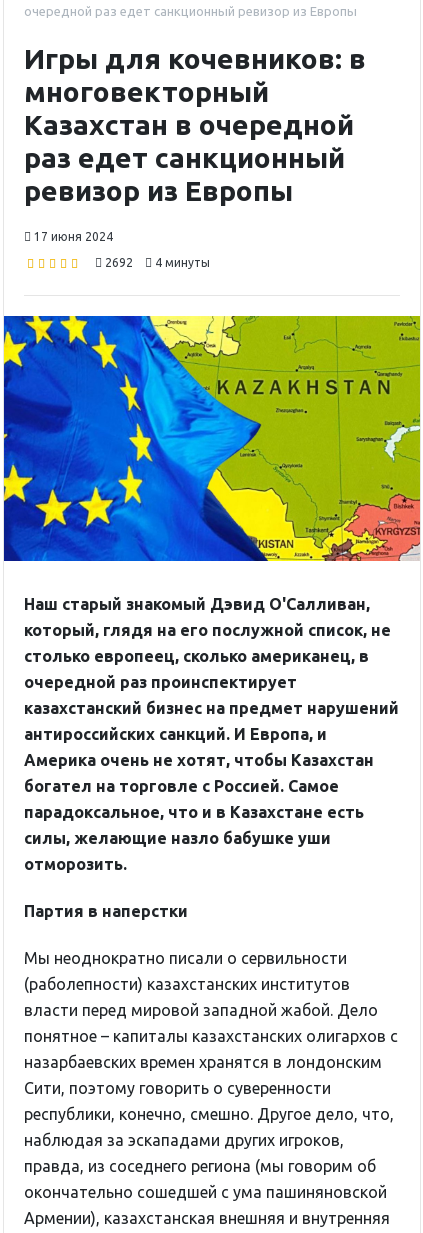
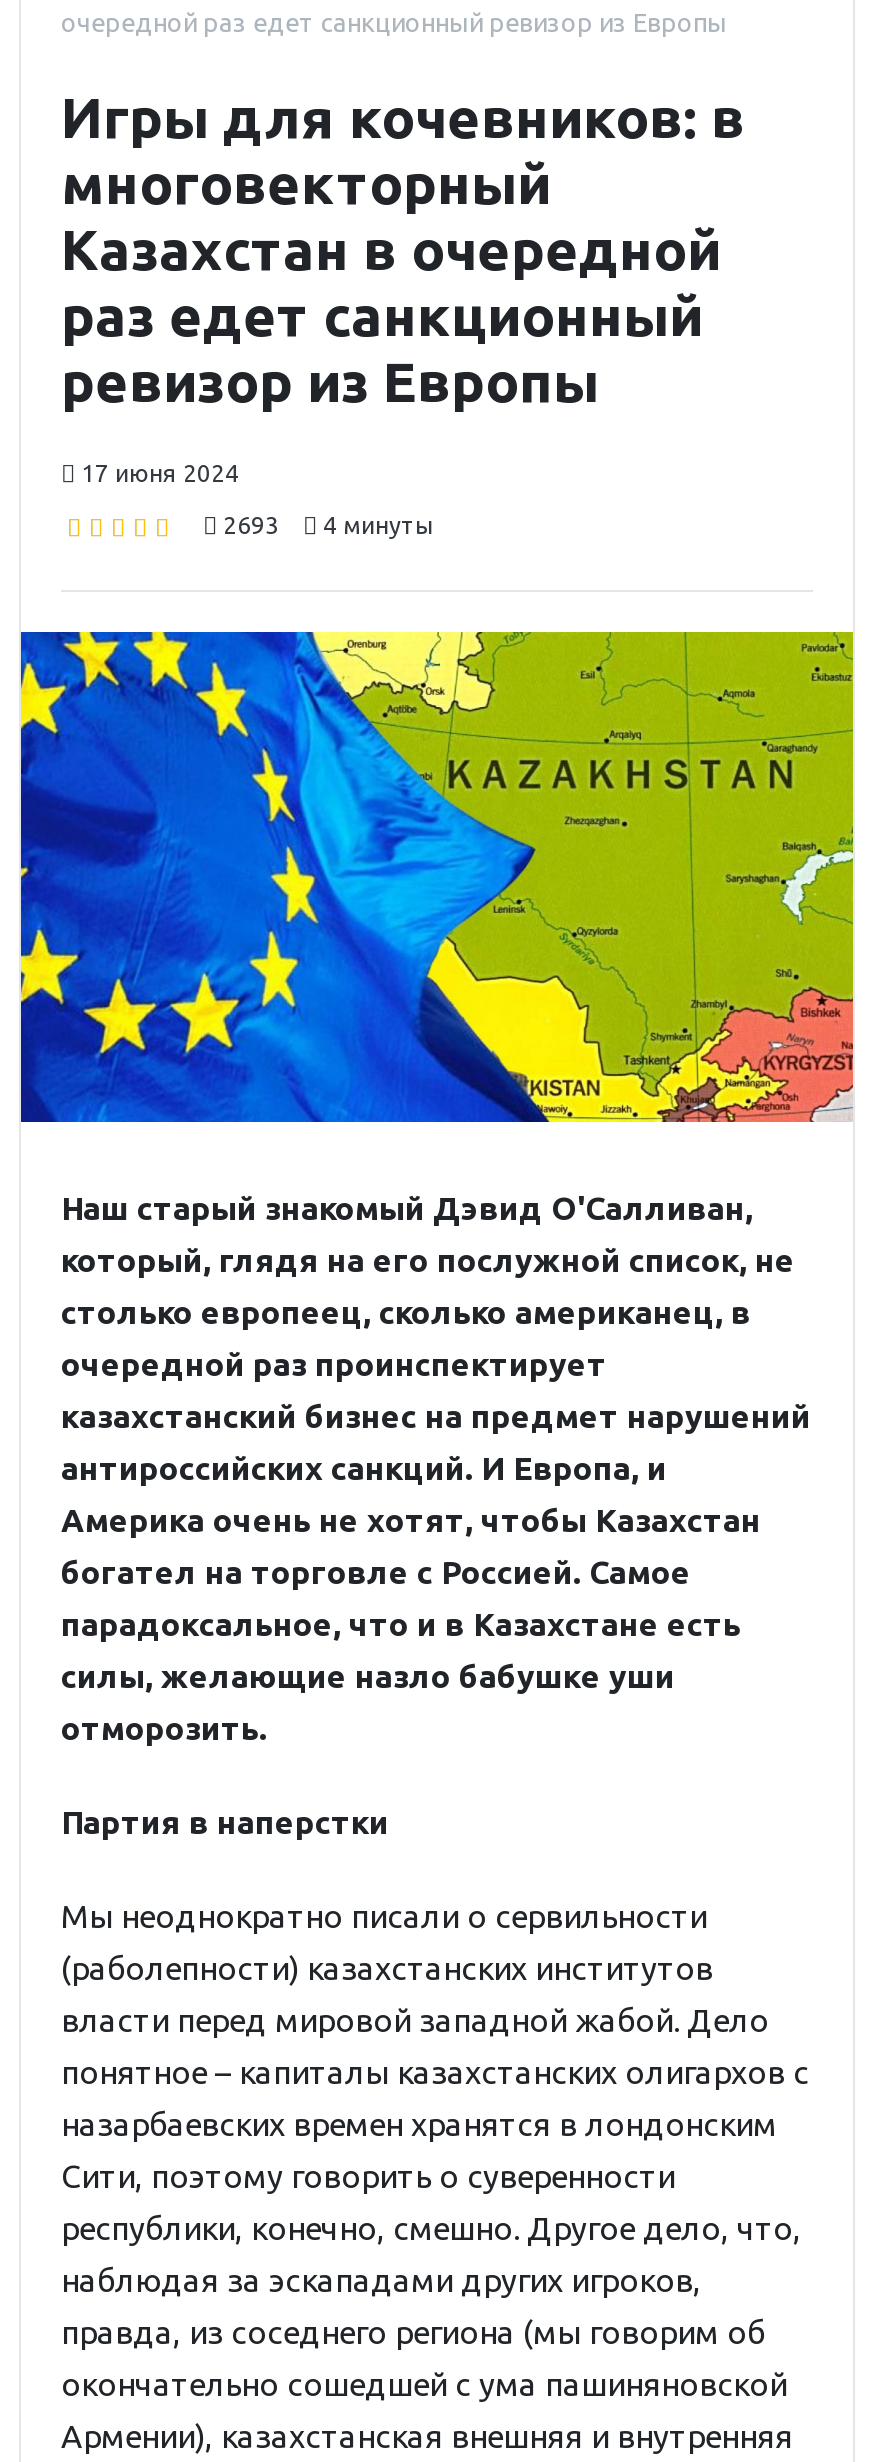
- 2692
+ 2693
